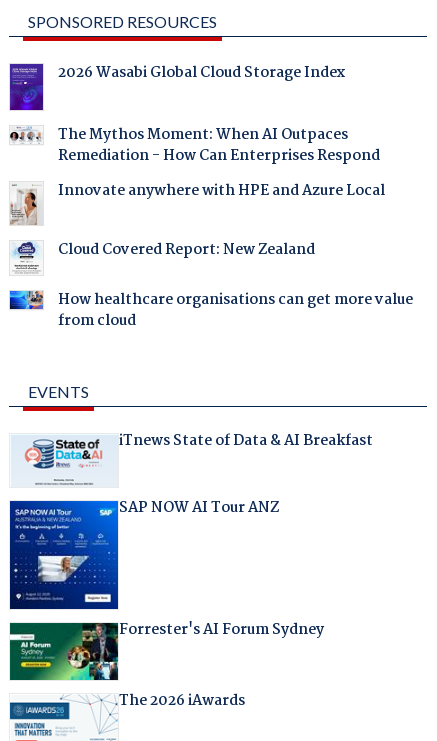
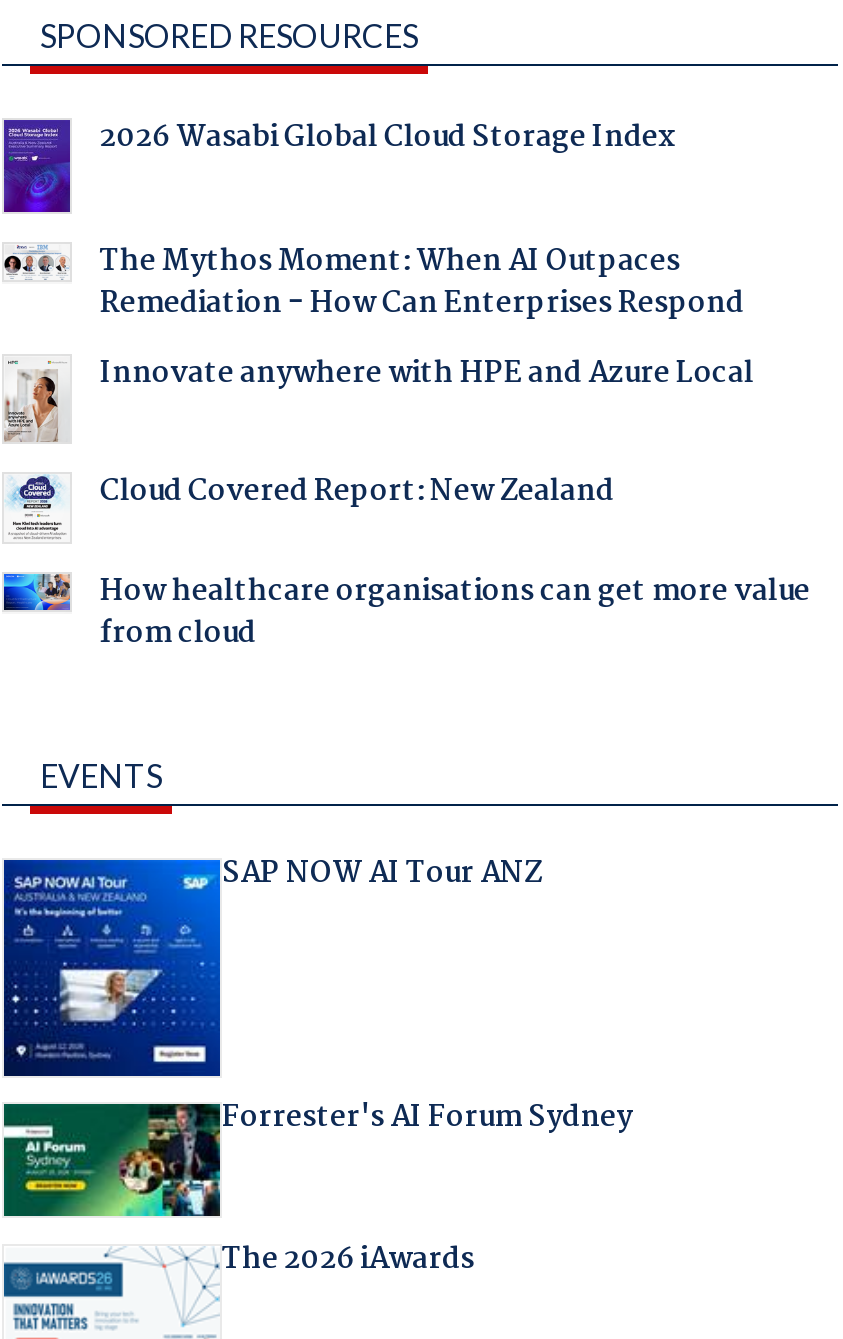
- [image]
- iTnews State of Data & AI Breakfast
